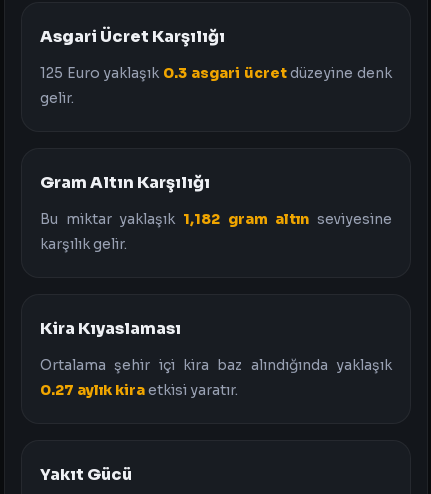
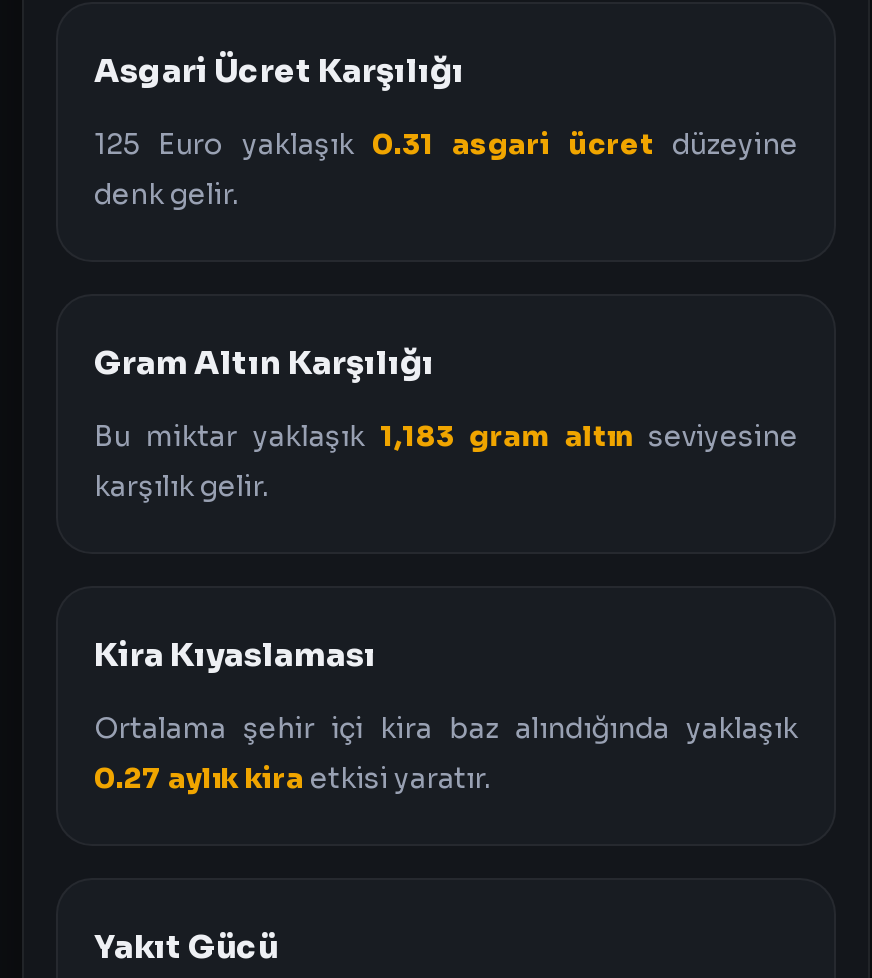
- 125 Euro yaklaşık 0.3 asgari ücret düzeyine denk
- gelir.
+ 125 Euro yaklaşık 0.31 asgari ücret düzeyine
+ denk gelir.

- Bu miktar yaklaşık 1,182 gram altın seviyesine
+ Bu miktar yaklaşık 1,183 gram altın seviyesine
